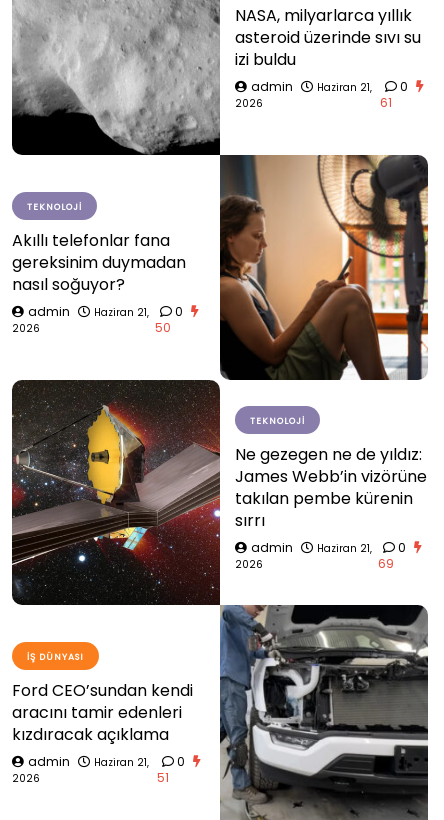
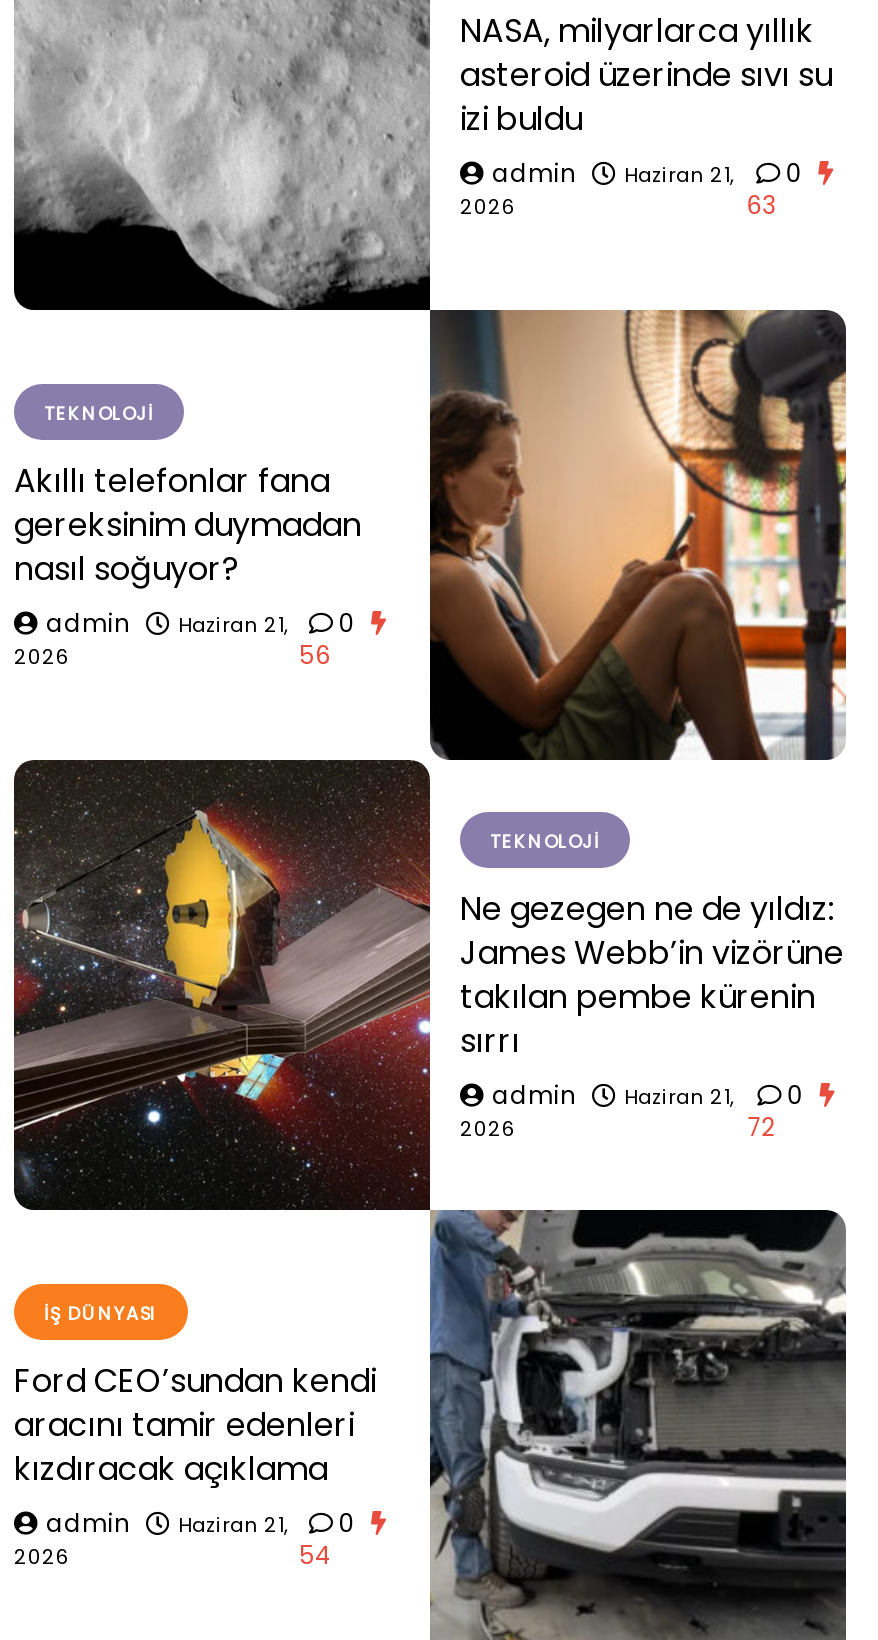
- 61
+ 63

- 50
+ 56

- 69
+ 72

- 51
+ 54
